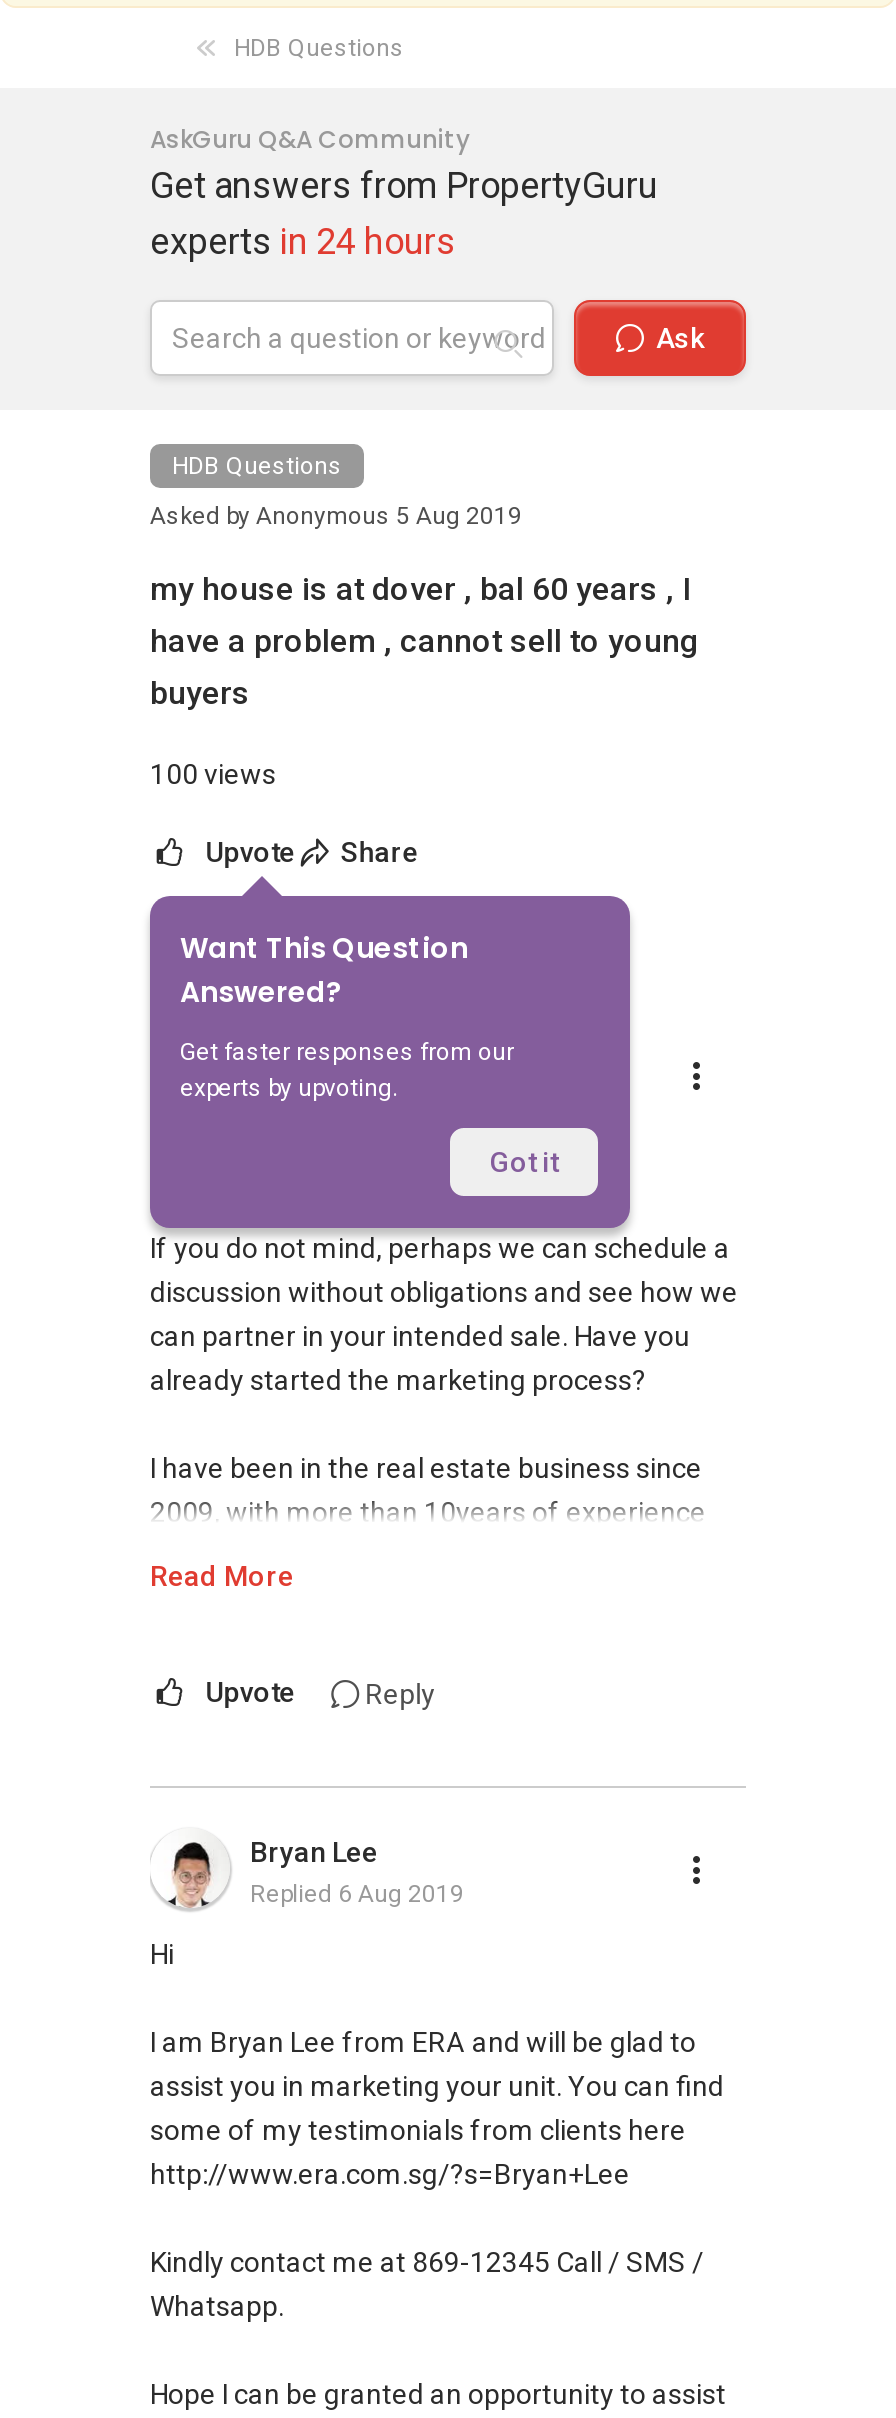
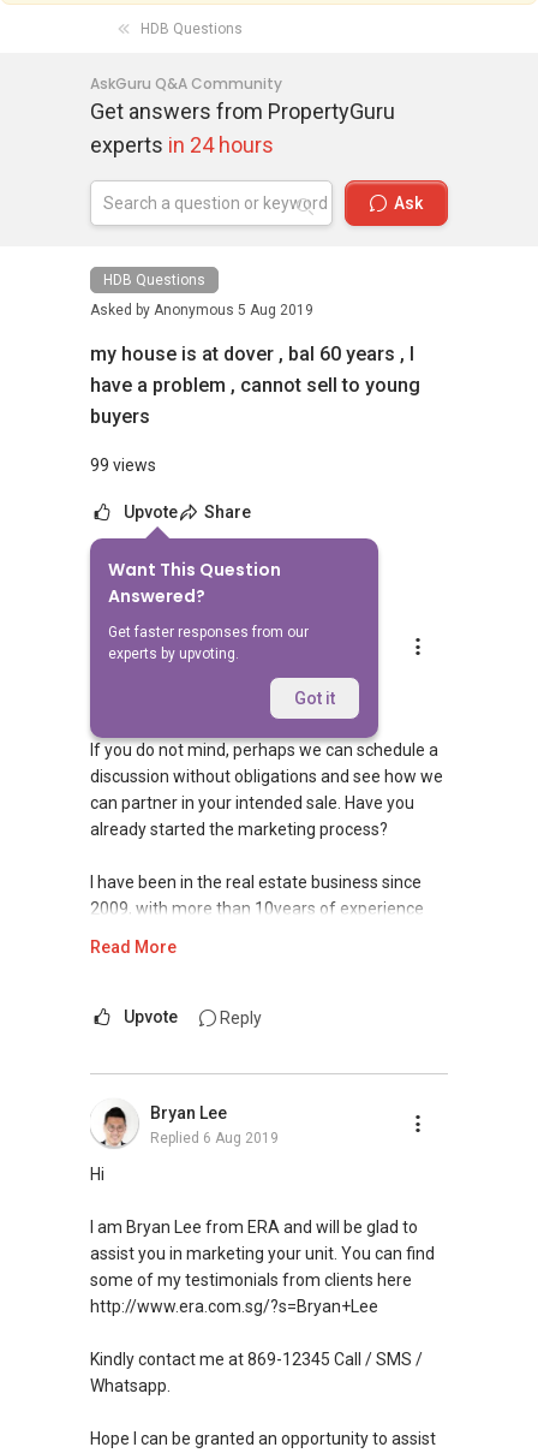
- 100 views
+ 99 views
